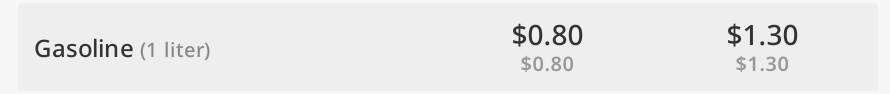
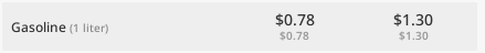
- $0.80
+ $0.78

- $0.80
+ $0.78
